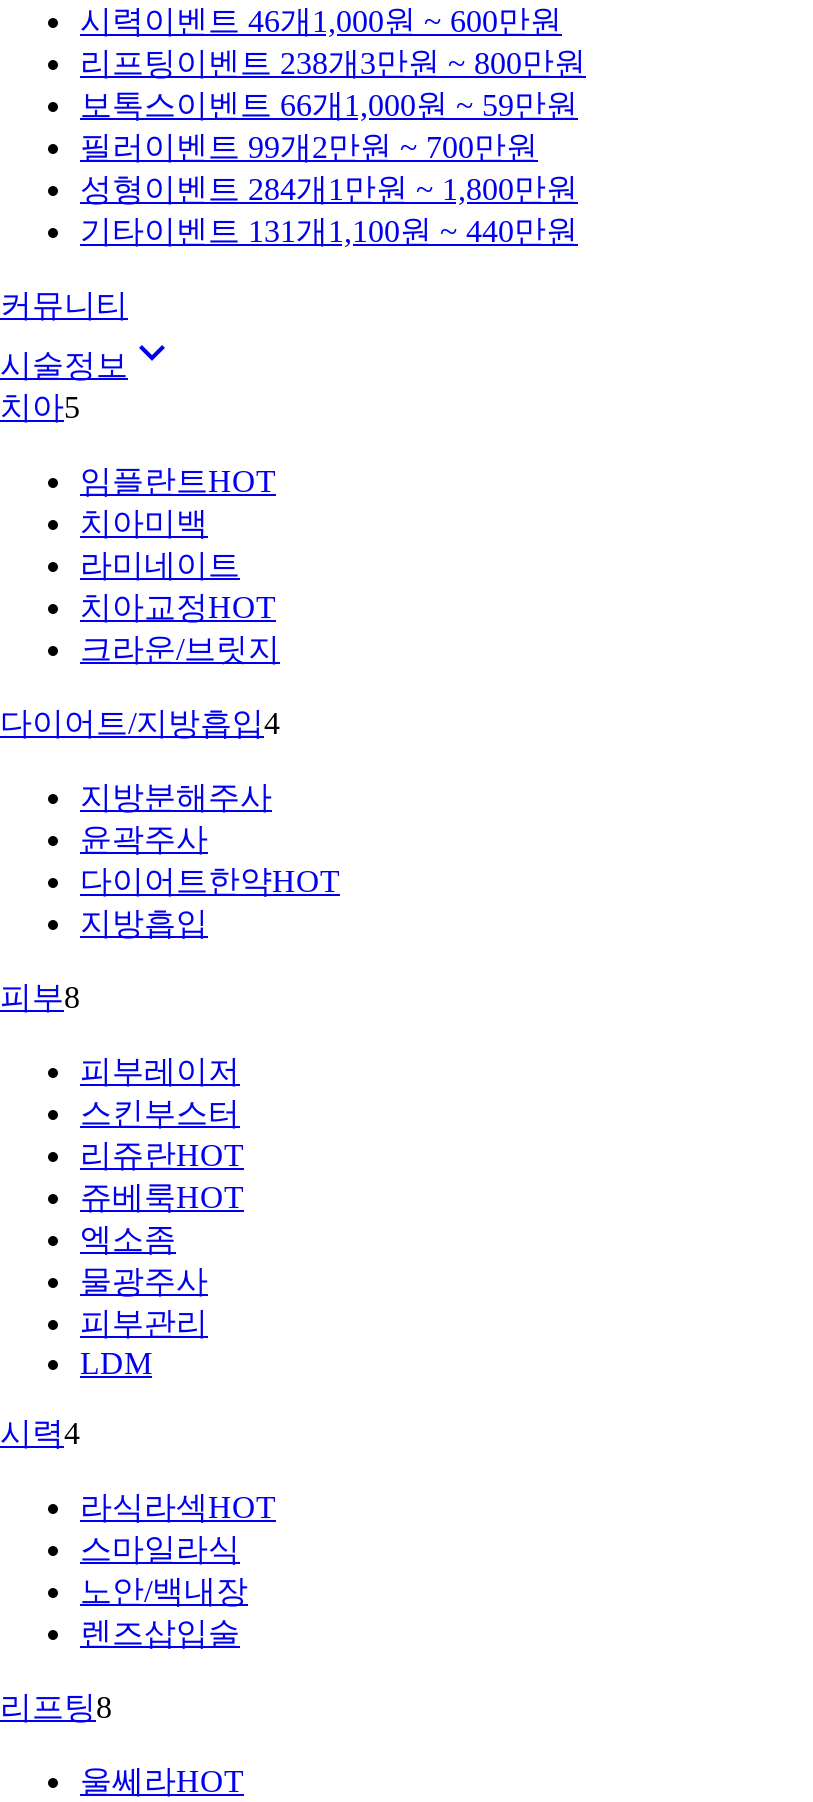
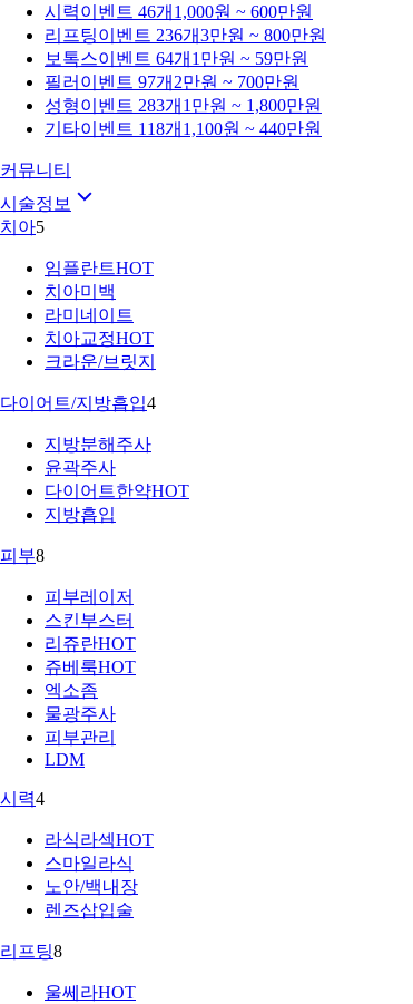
- 리프팅 이벤트 238개3만원 ~ 800만원
+ 리프팅 이벤트 236개3만원 ~ 800만원

- 보톡스 이벤트 66개 1,000원 ~ 59만원
+ 보톡스 이벤트 64개 1만원 ~ 59만원

- 필러 이벤트 99개2만원 ~ 700만원
+ 필러 이벤트 97개2만원 ~ 700만원

- 성형 이벤트 284개 1만원 ~ 1,800만원
+ 성형 이벤트 283개 1만원 ~ 1,800만원

- 기타이벤트 131개 1,100원 ~ 440만원
+ 기타이벤트 118개 1,100원 ~ 440만원
